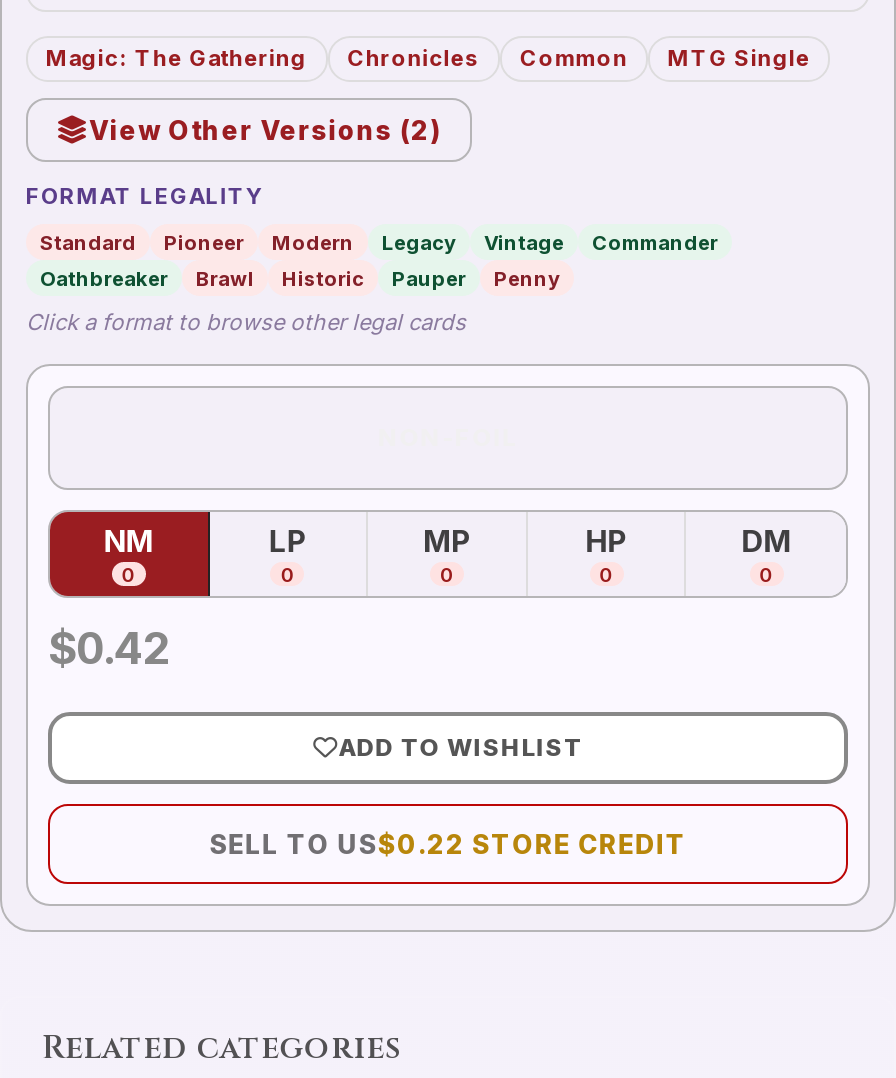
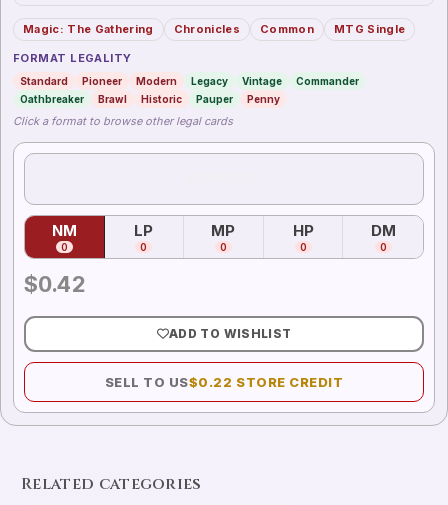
- View Other Versions (2)
